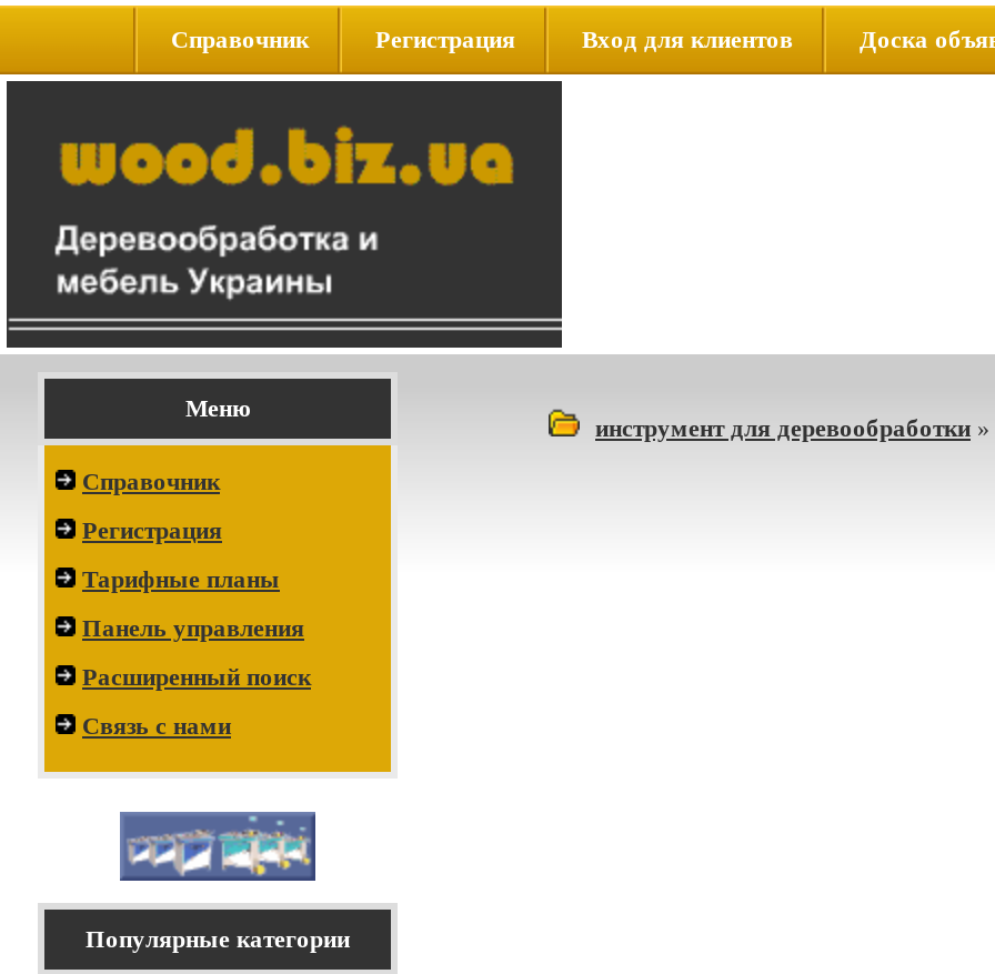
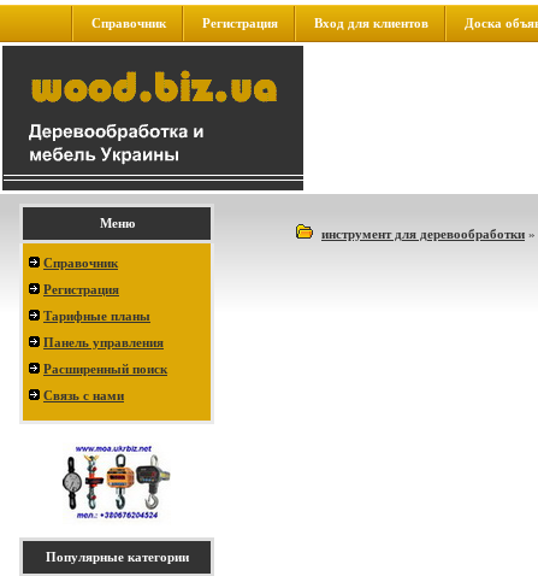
- [image]
+ [image]
